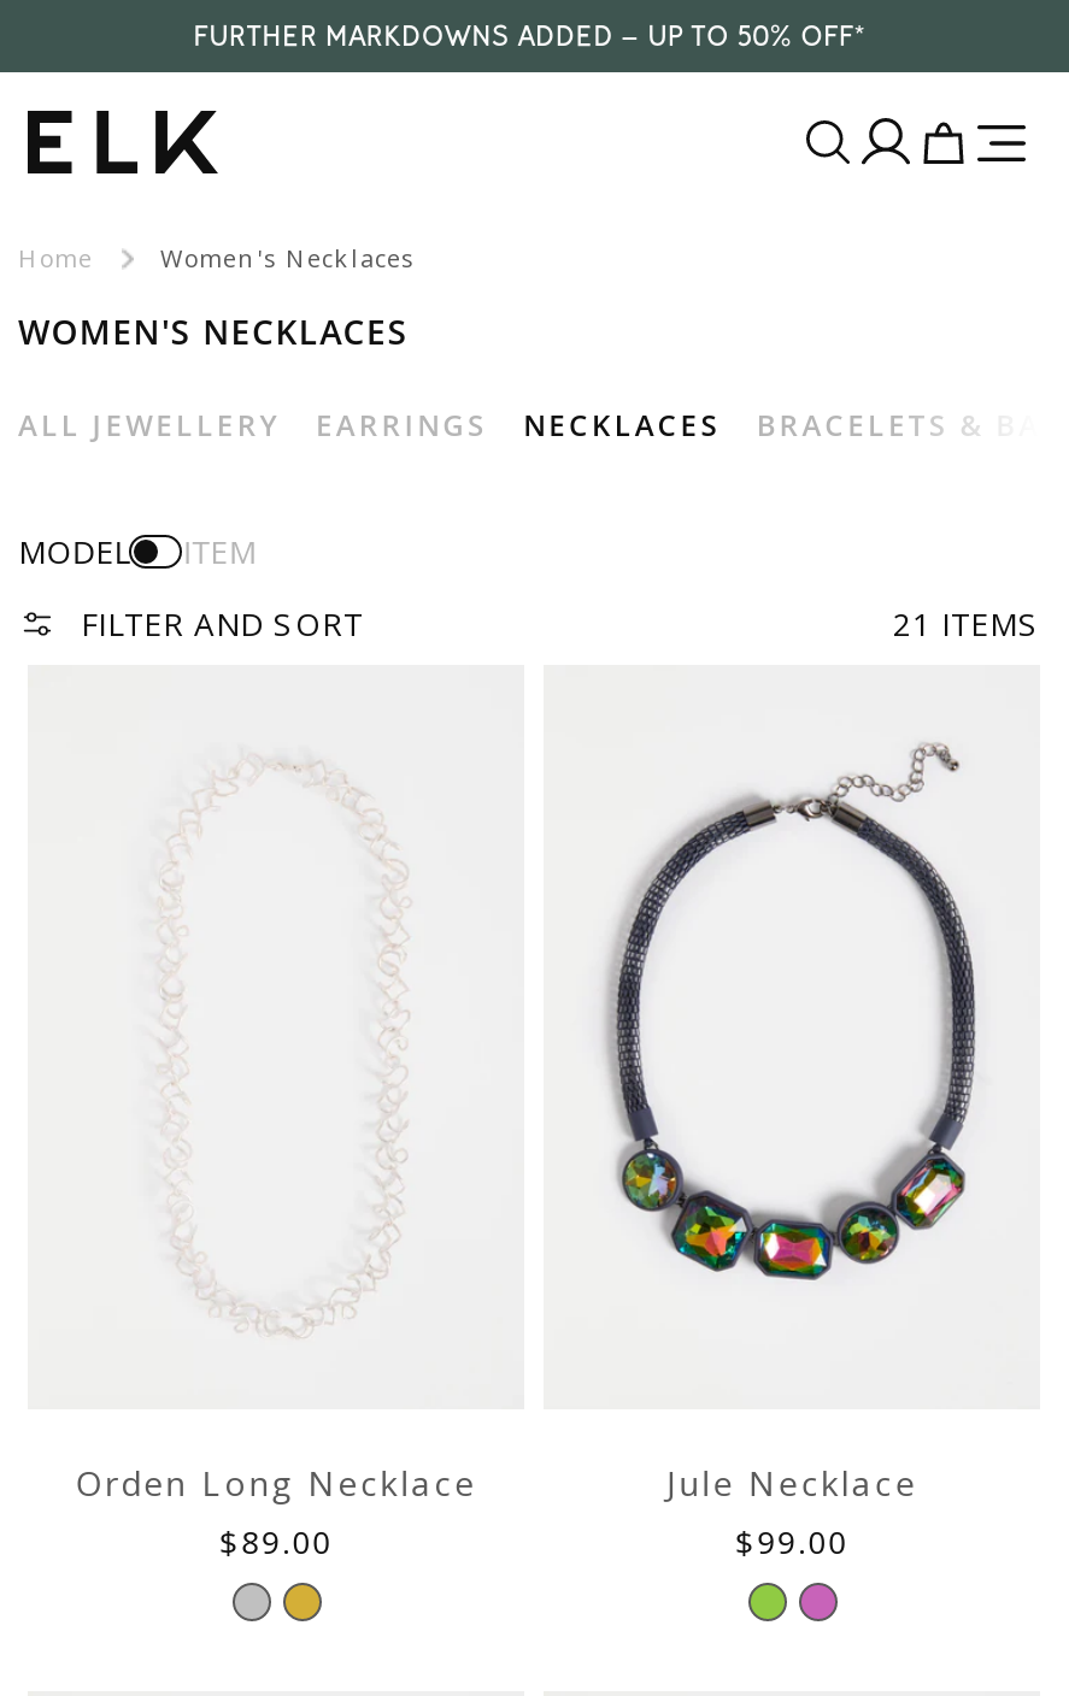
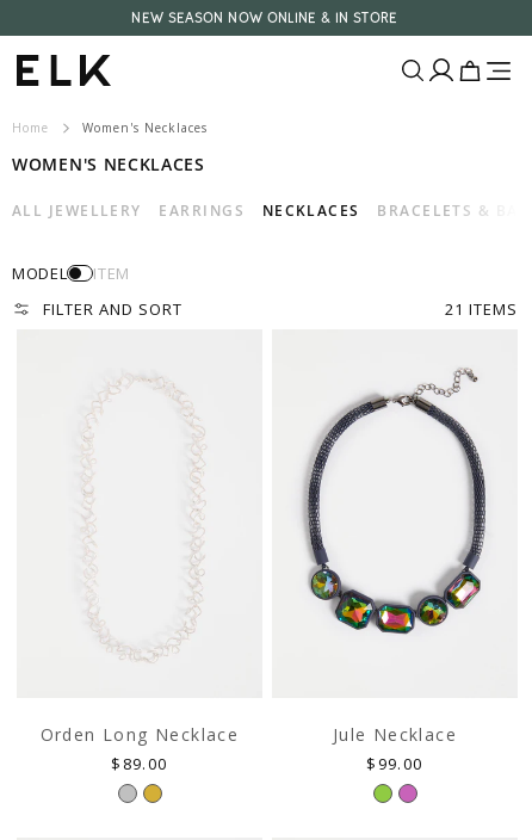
- FURTHER MARKDOWNS ADDED - UP TO 50% OFF*
+ NEW SEASON NOW ONLINE & IN STORE
